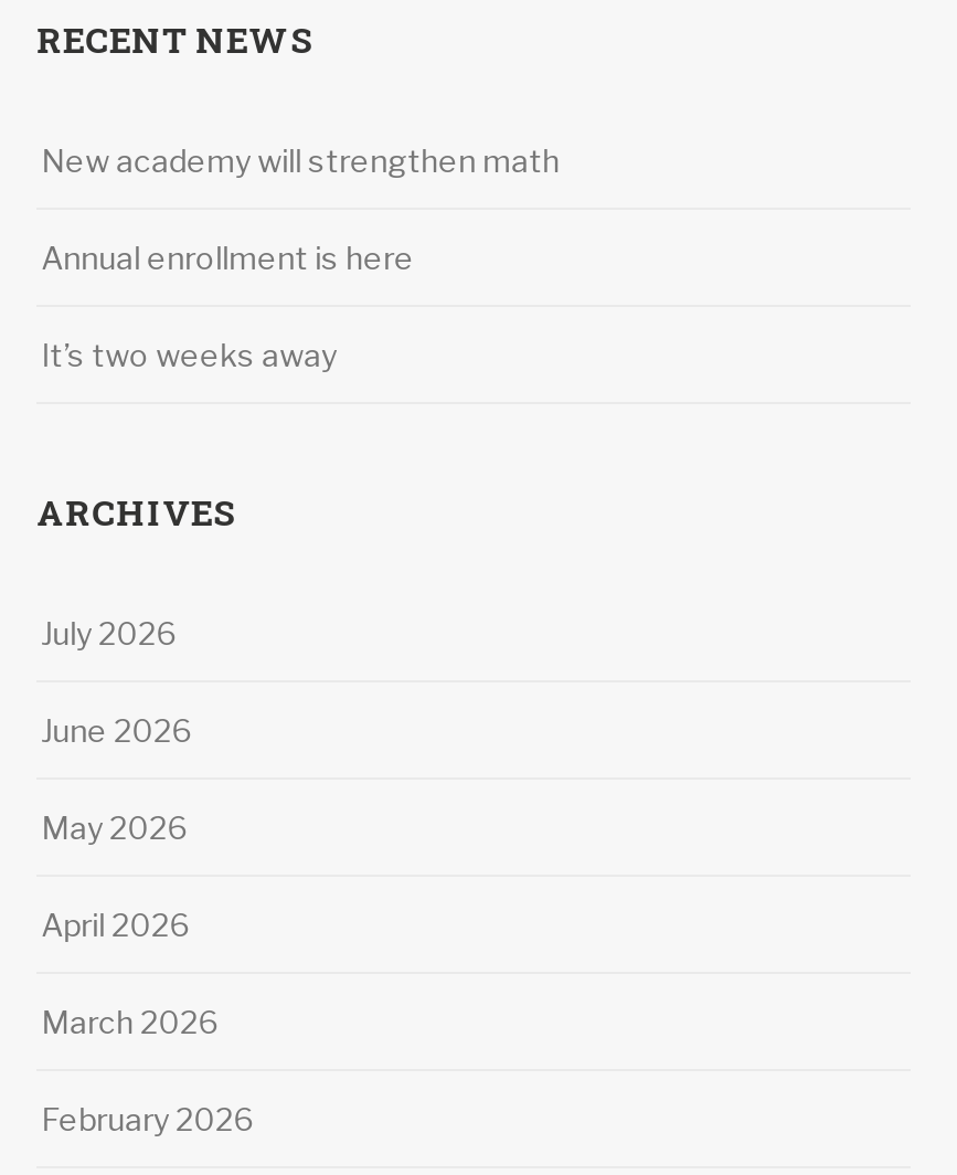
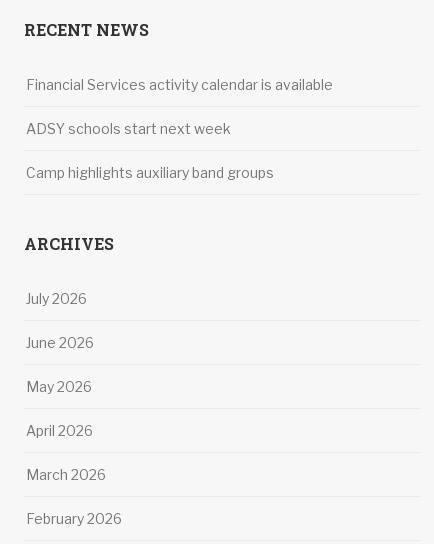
- New academy will strengthen math
+ Financial Services activity calendar is available

- Annual enrollment is here
+ ADSY schools start next week

- It’s two weeks away
+ Camp highlights auxiliary band groups
